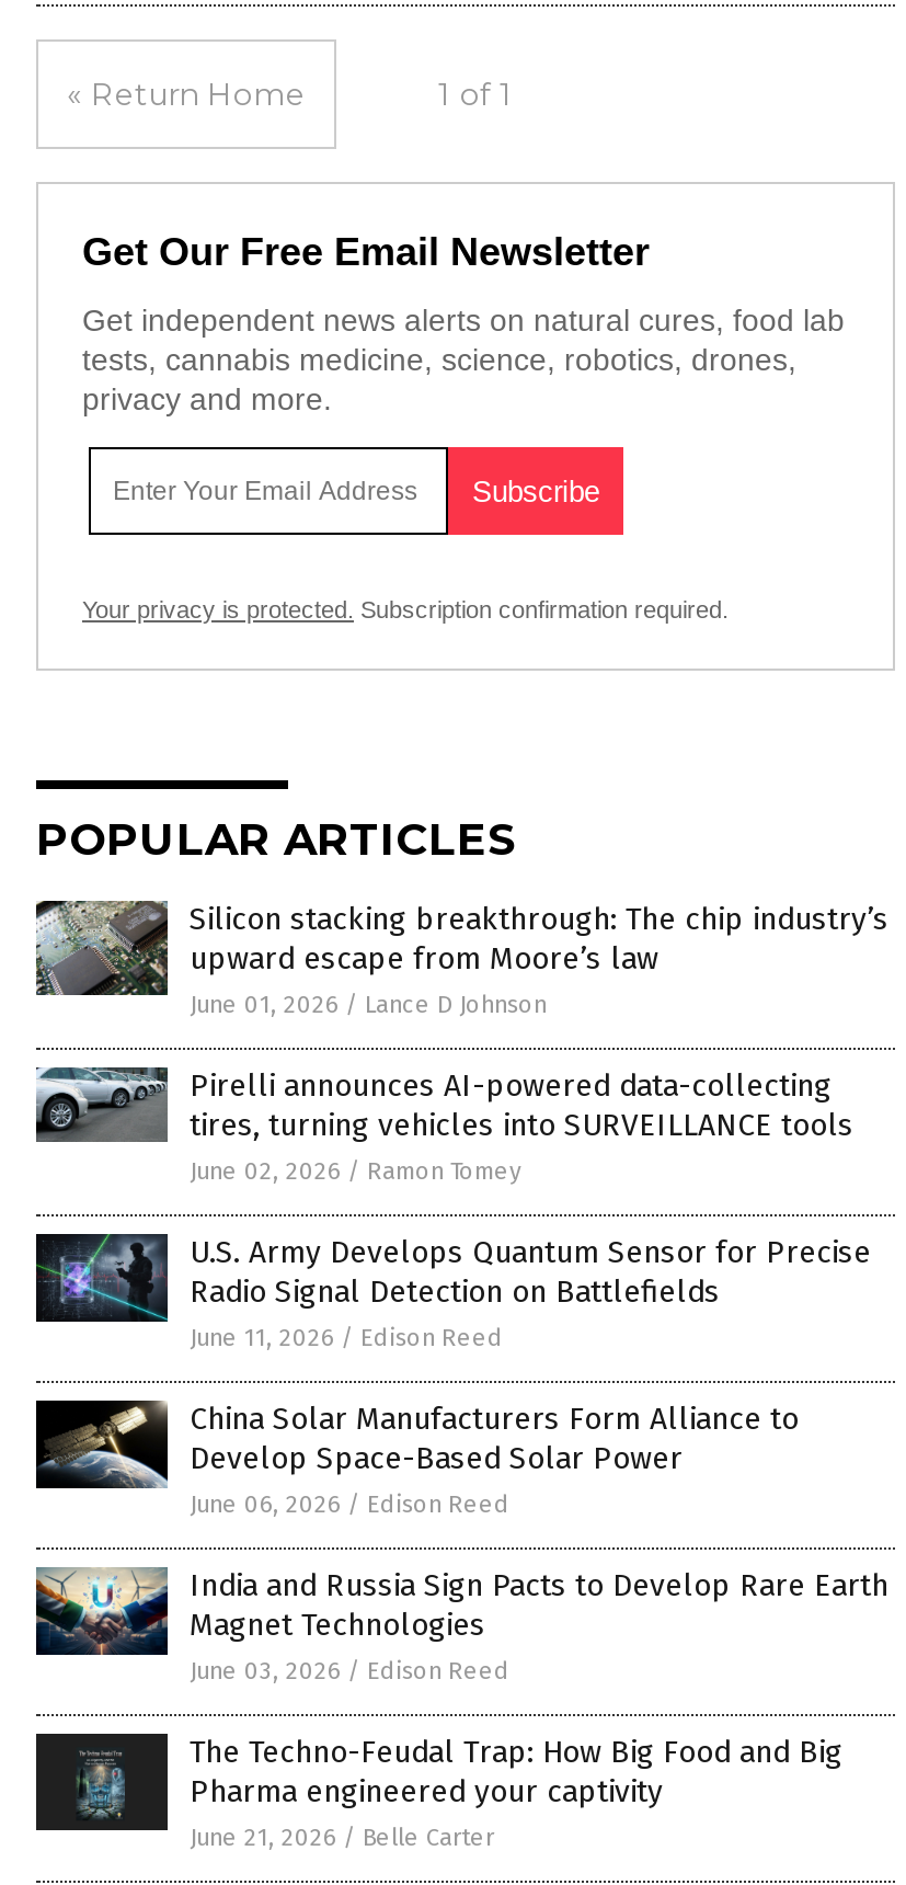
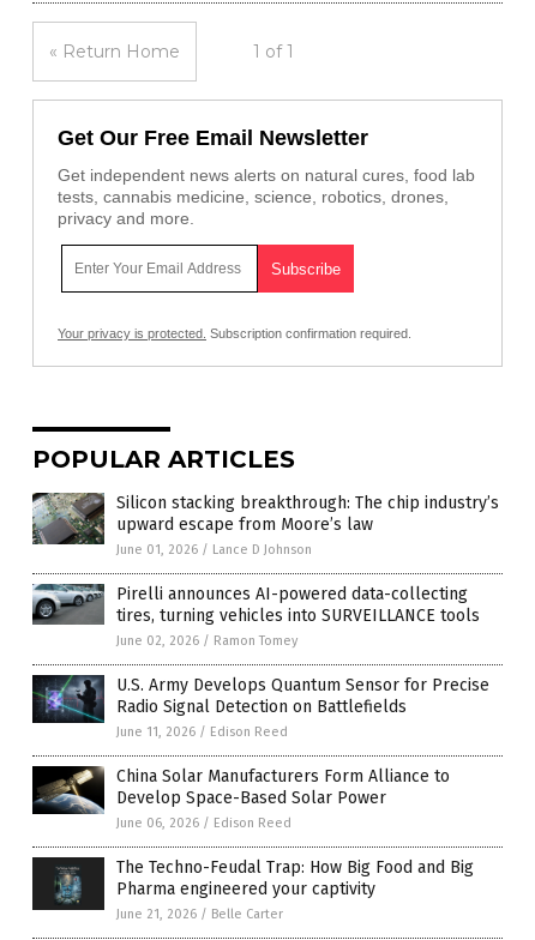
- [image]
- India and Russia Sign Pacts to Develop Rare Earth
- Magnet Technologies
- June 03, 2026 / Edison Reed
